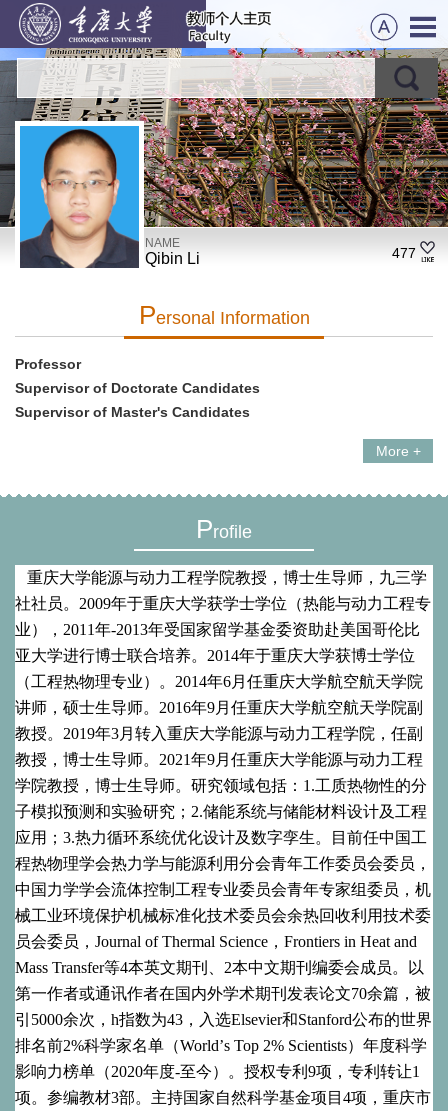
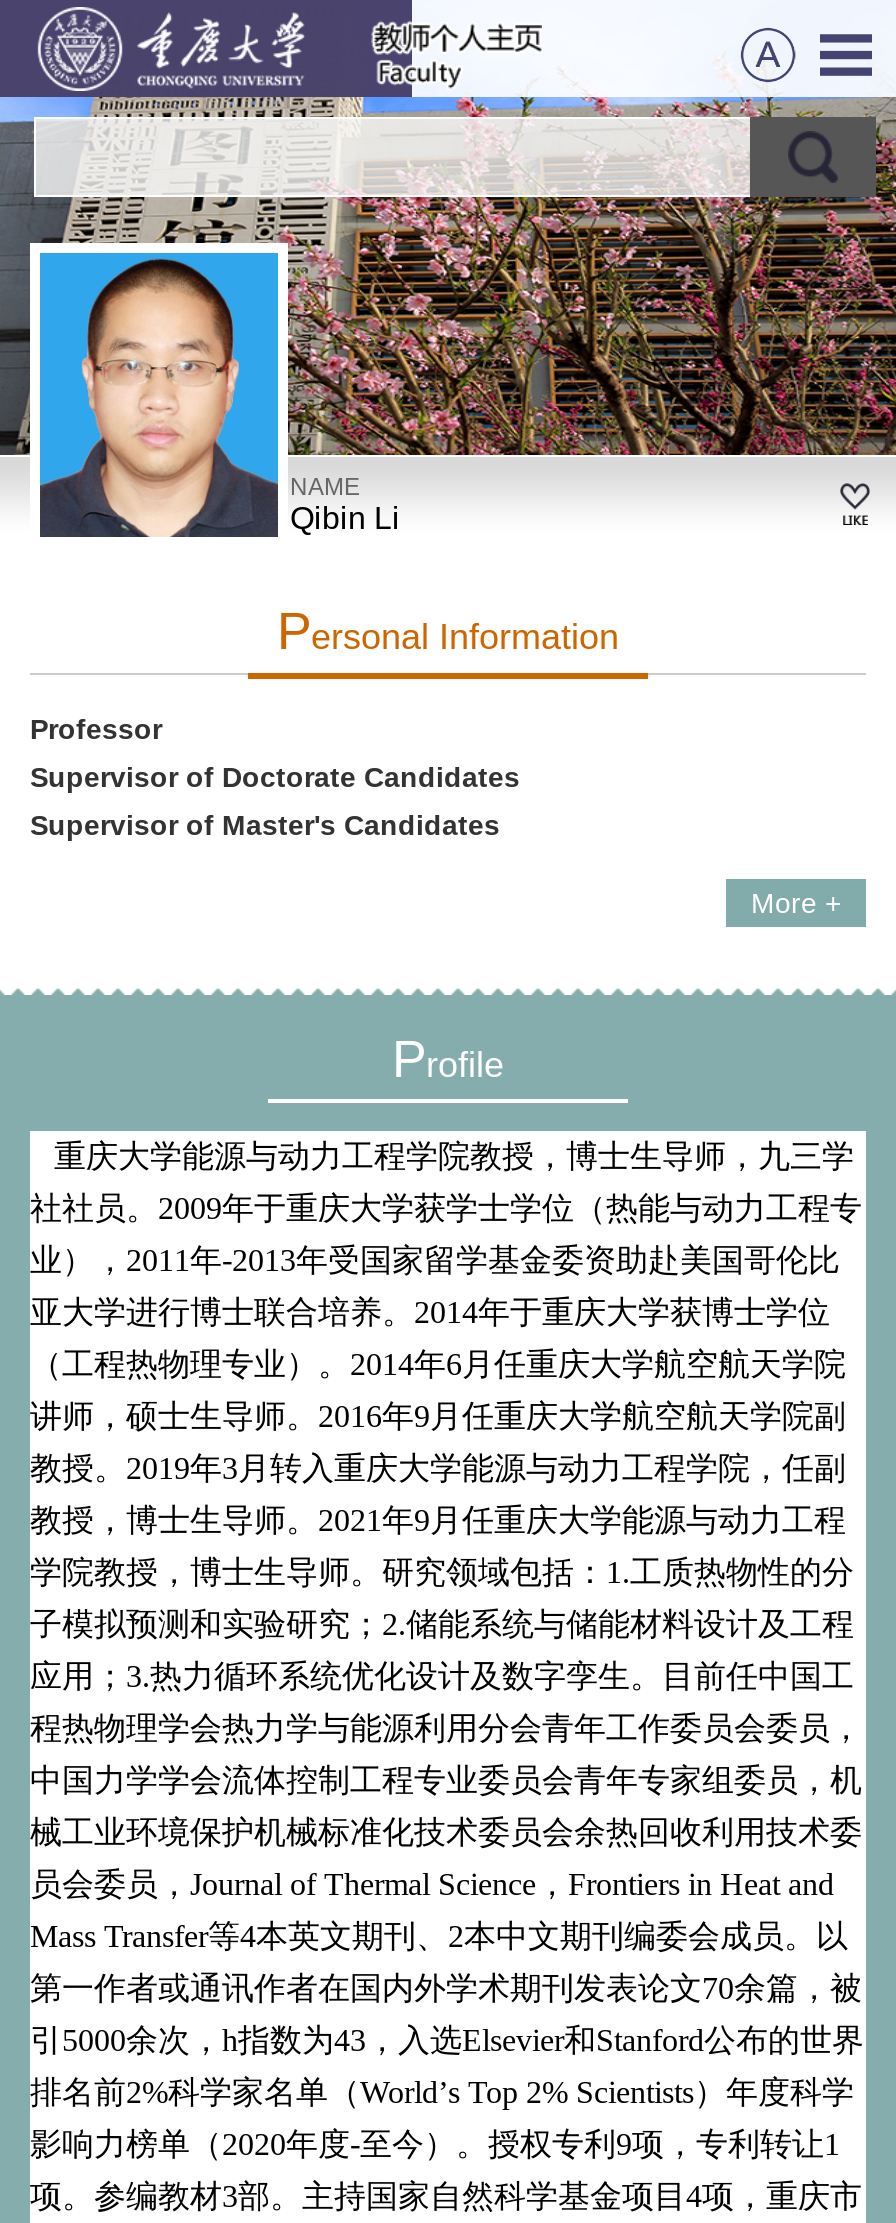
- 477
